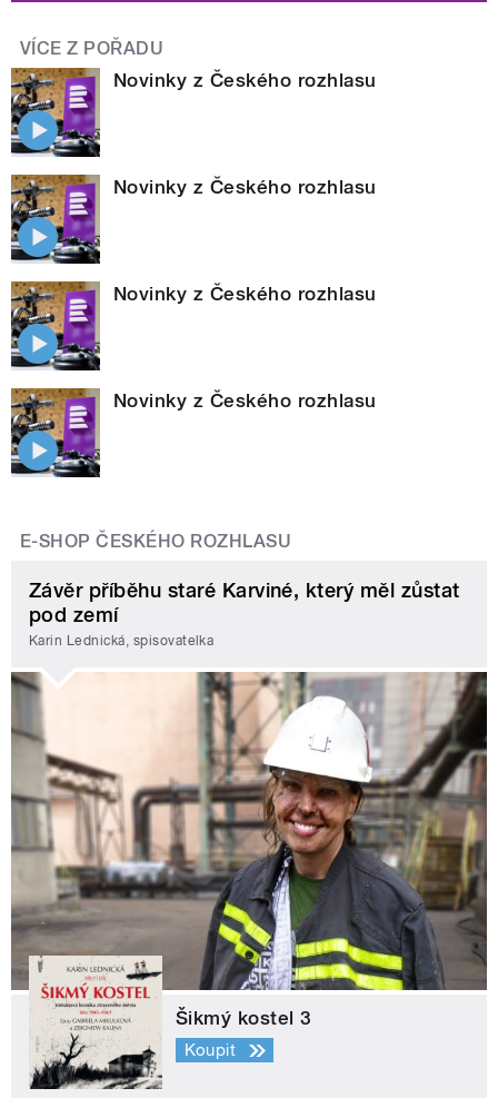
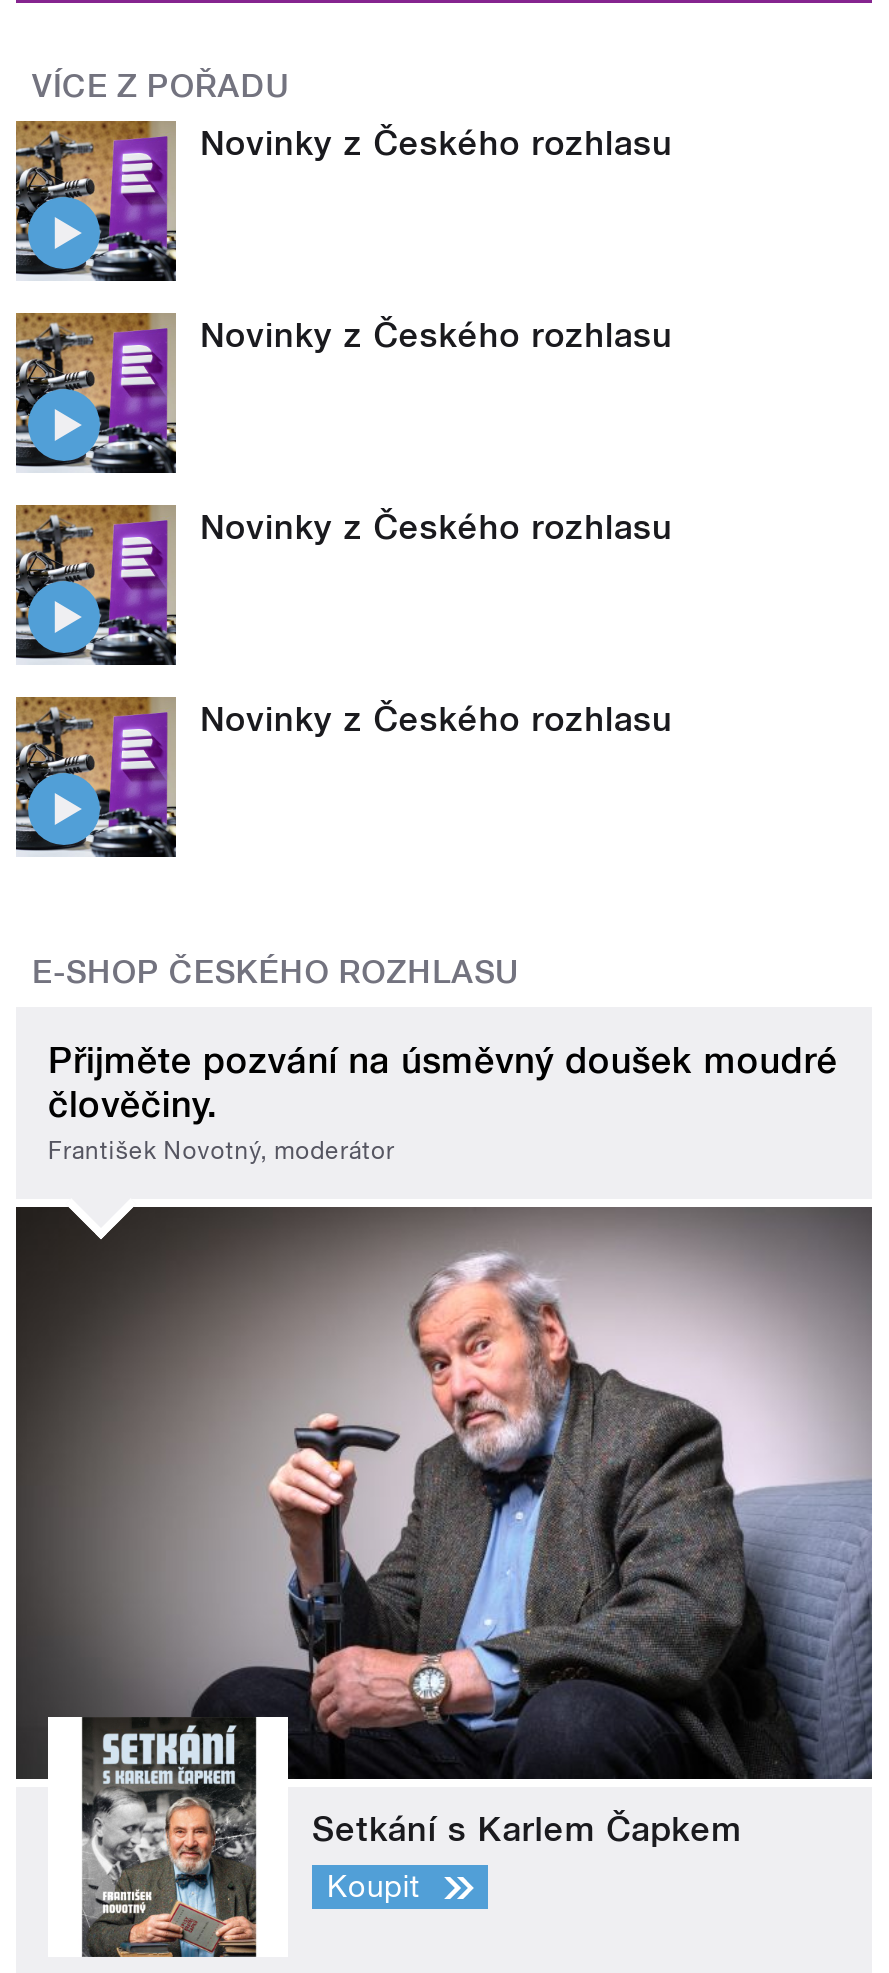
- Závěr příběhu staré Karviné, který měl zůstat
- pod zemí
- Karin Lednická, spisovatelka
+ Přijměte pozvání na úsměvný doušek moudré
+ člověčiny.
+ František Novotný, moderátor

- [image]
- Šikmý kostel 3
+ [image]
+ Setkání s Karlem Čapkem
